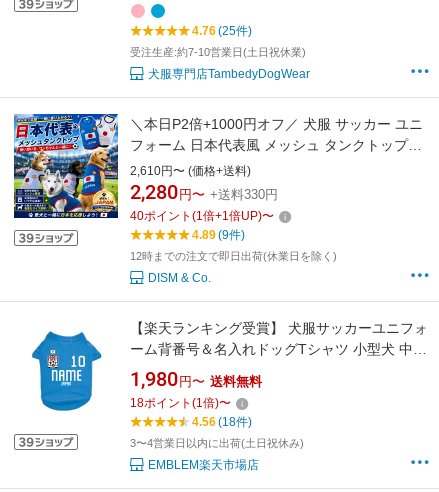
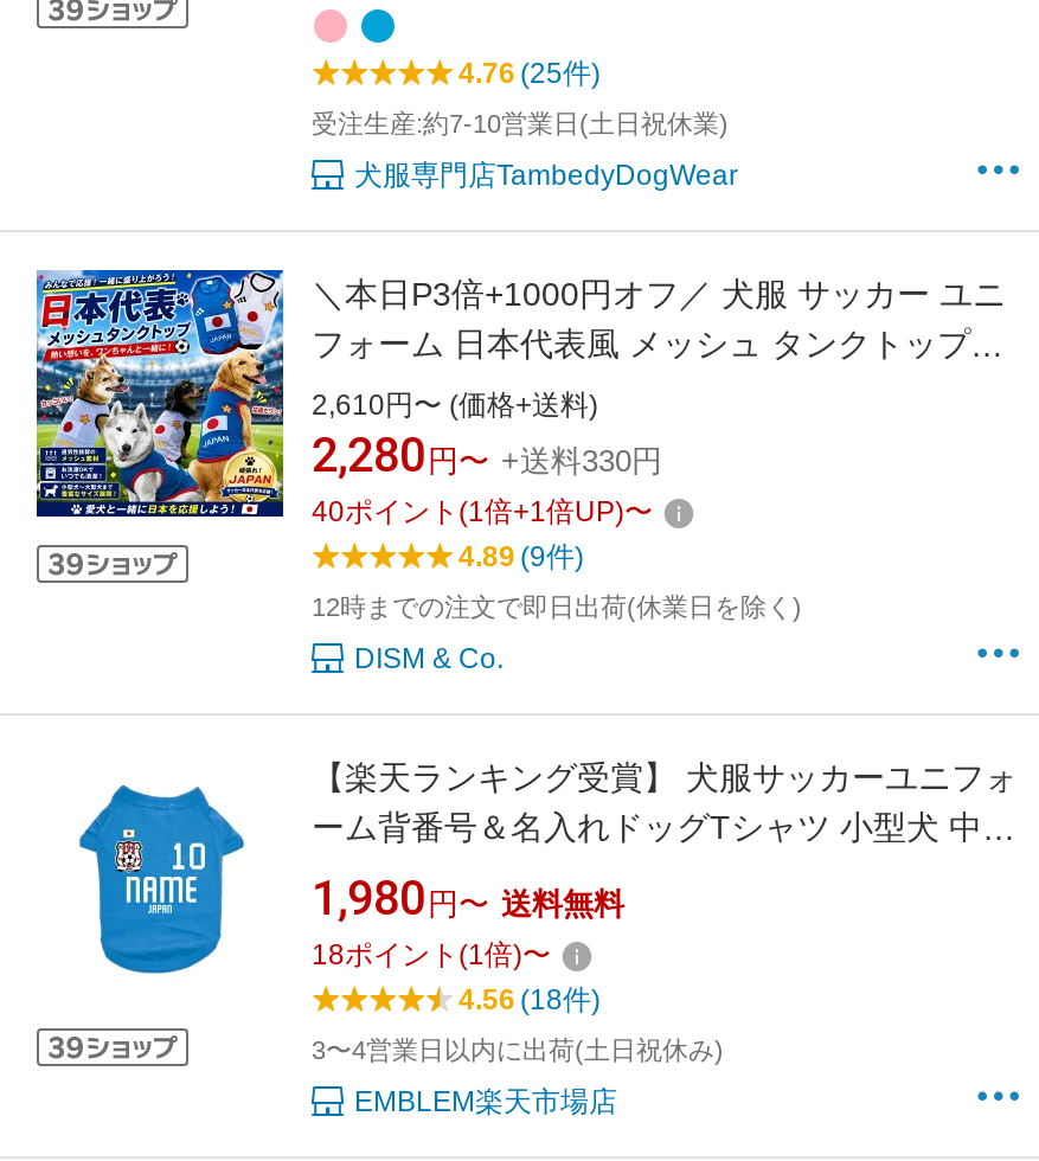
- ＼本日P2倍+1000円オフ／ 犬服 サッカー ユニ
+ ＼本日P3倍+1000円オフ／ 犬服 サッカー ユニ
